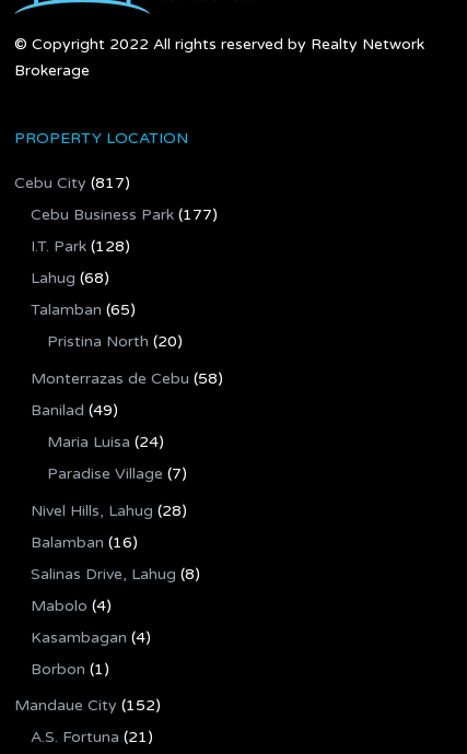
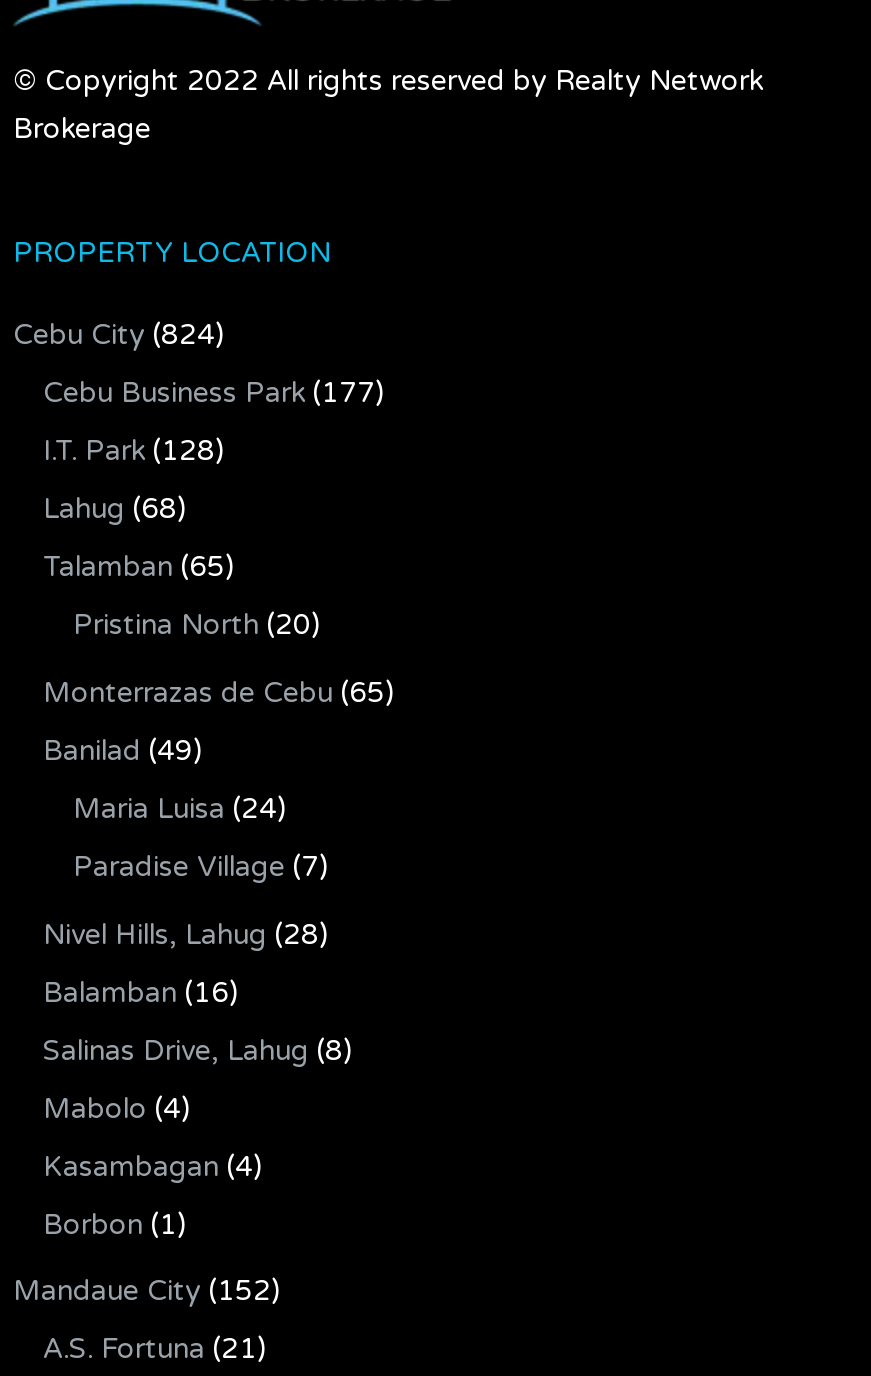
- Cebu City (817)
+ Cebu City (824)

- Monterrazas de Cebu (58)
+ Monterrazas de Cebu (65)
